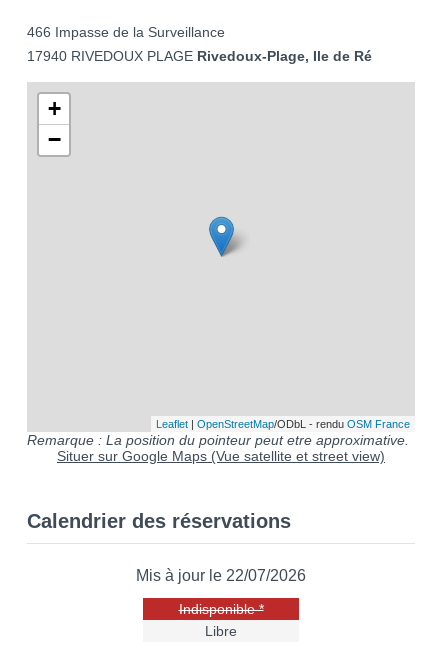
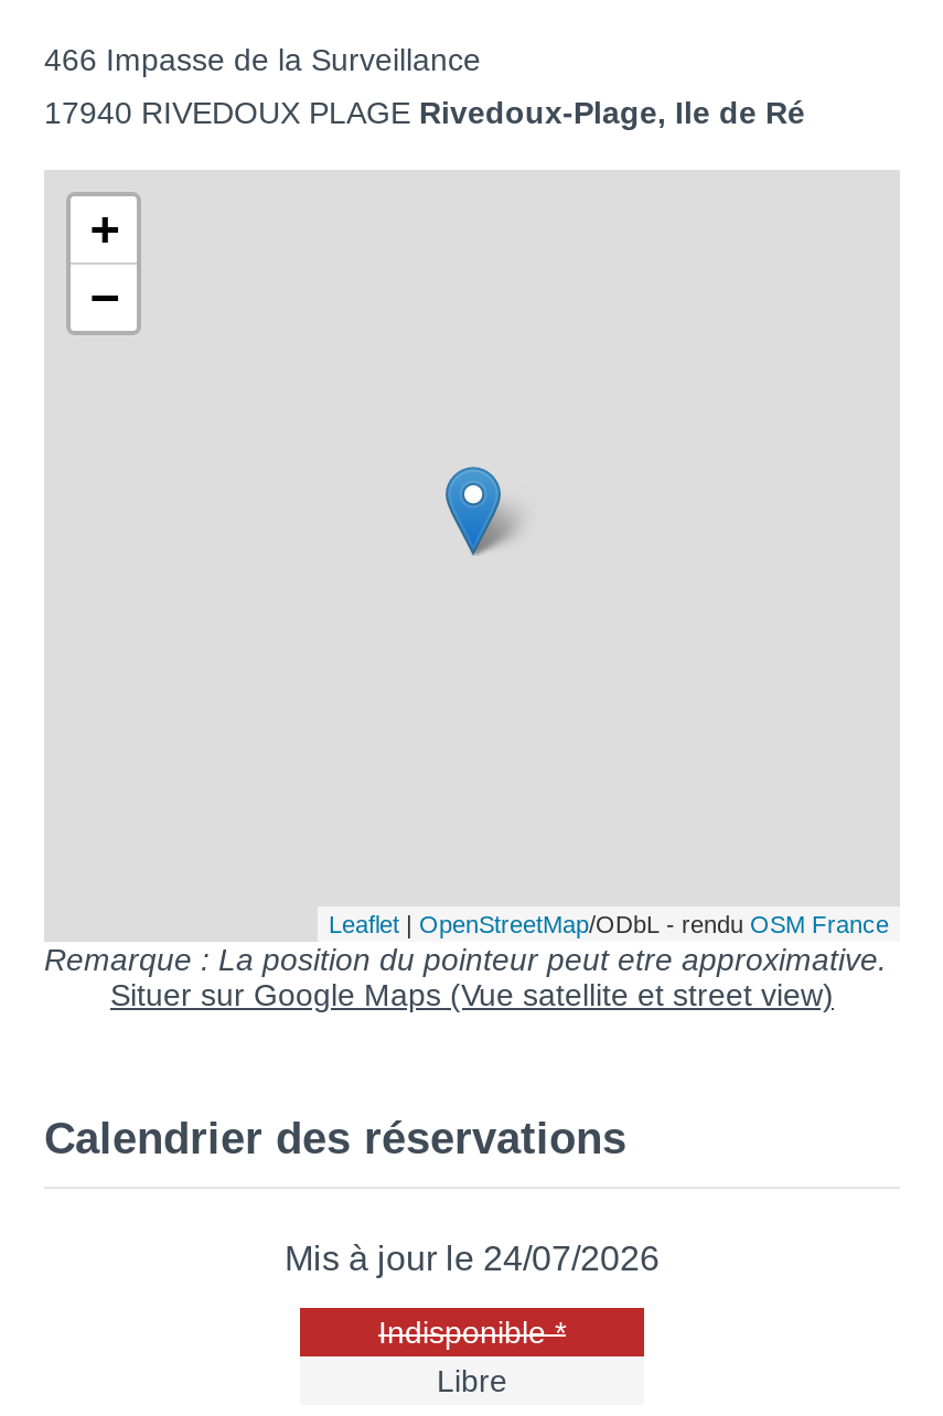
- Mis à jour le 22/07/2026
+ Mis à jour le 24/07/2026
